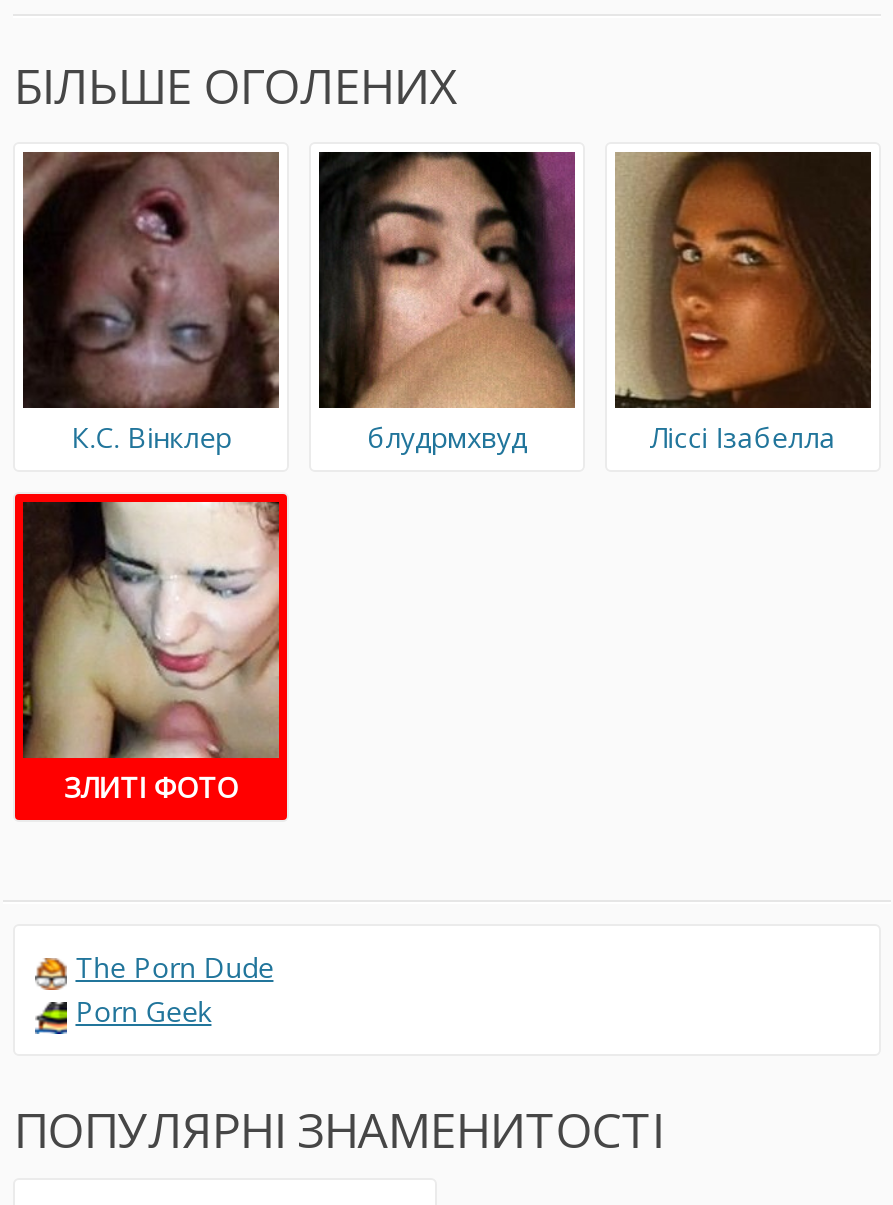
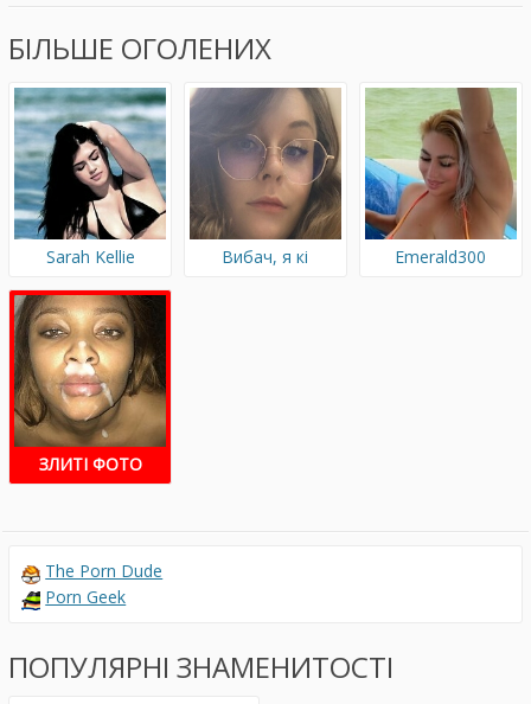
- [image]
- К.С. Вінклер
- блудрмхвуд
- Ліссі Ізабелла
+ [image]
+ Sarah Kellie
+ Вибач, я кі
+ Emerald300

- [image]
+ [image]

- [image]
+ [image]

- [image]
+ [image]
